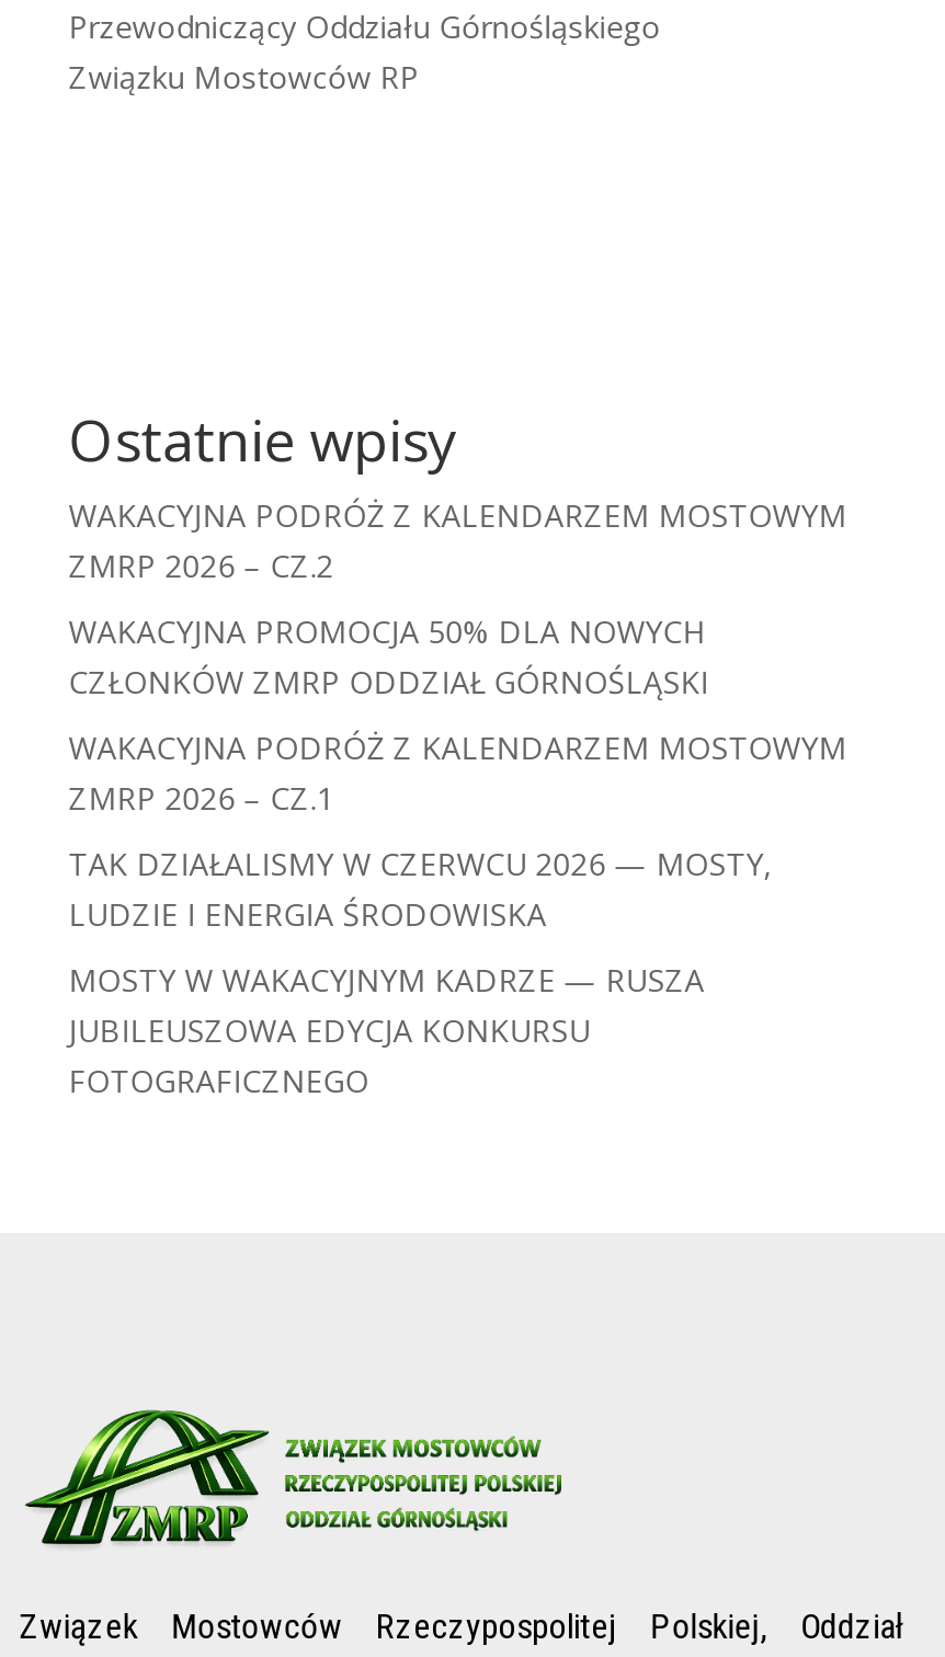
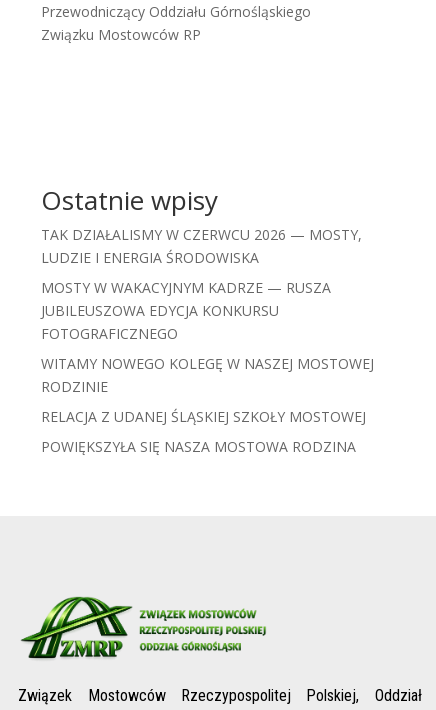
- WAKACYJNA PODRÓŻ Z KALENDARZEM MOSTOWYM
- ZMRP 2026 – CZ.2
- WAKACYJNA PROMOCJA 50% DLA NOWYCH
- CZŁONKÓW ZMRP ODDZIAŁ GÓRNOŚLĄSKI
- WAKACYJNA PODRÓŻ Z KALENDARZEM MOSTOWYM
- ZMRP 2026 – CZ.1

moved up: TAK DZIAŁALISMY W CZERWCU 2026 — MOSTY, | LUDZIE I ENERGIA ŚRODOWISKA | MOSTY W WAKACYJNYM KADRZE — RUSZA | JUBILEUSZOWA EDYCJA KONKURSU | FOTOGRAFICZNEGO

+ WITAMY NOWEGO KOLEGĘ W NASZEJ MOSTOWEJ
+ RODZINIE
+ RELACJA Z UDANEJ ŚLĄSKIEJ SZKOŁY MOSTOWEJ
+ POWIĘKSZYŁA SIĘ NASZA MOSTOWA RODZINA
